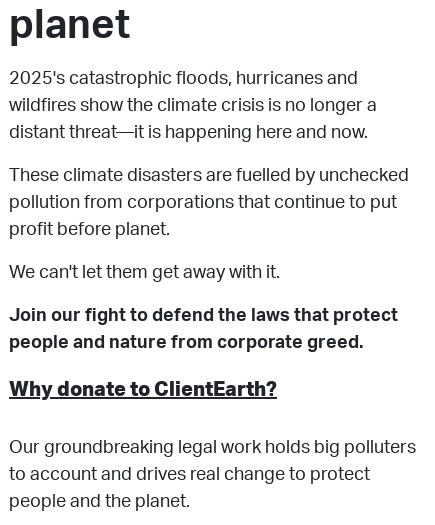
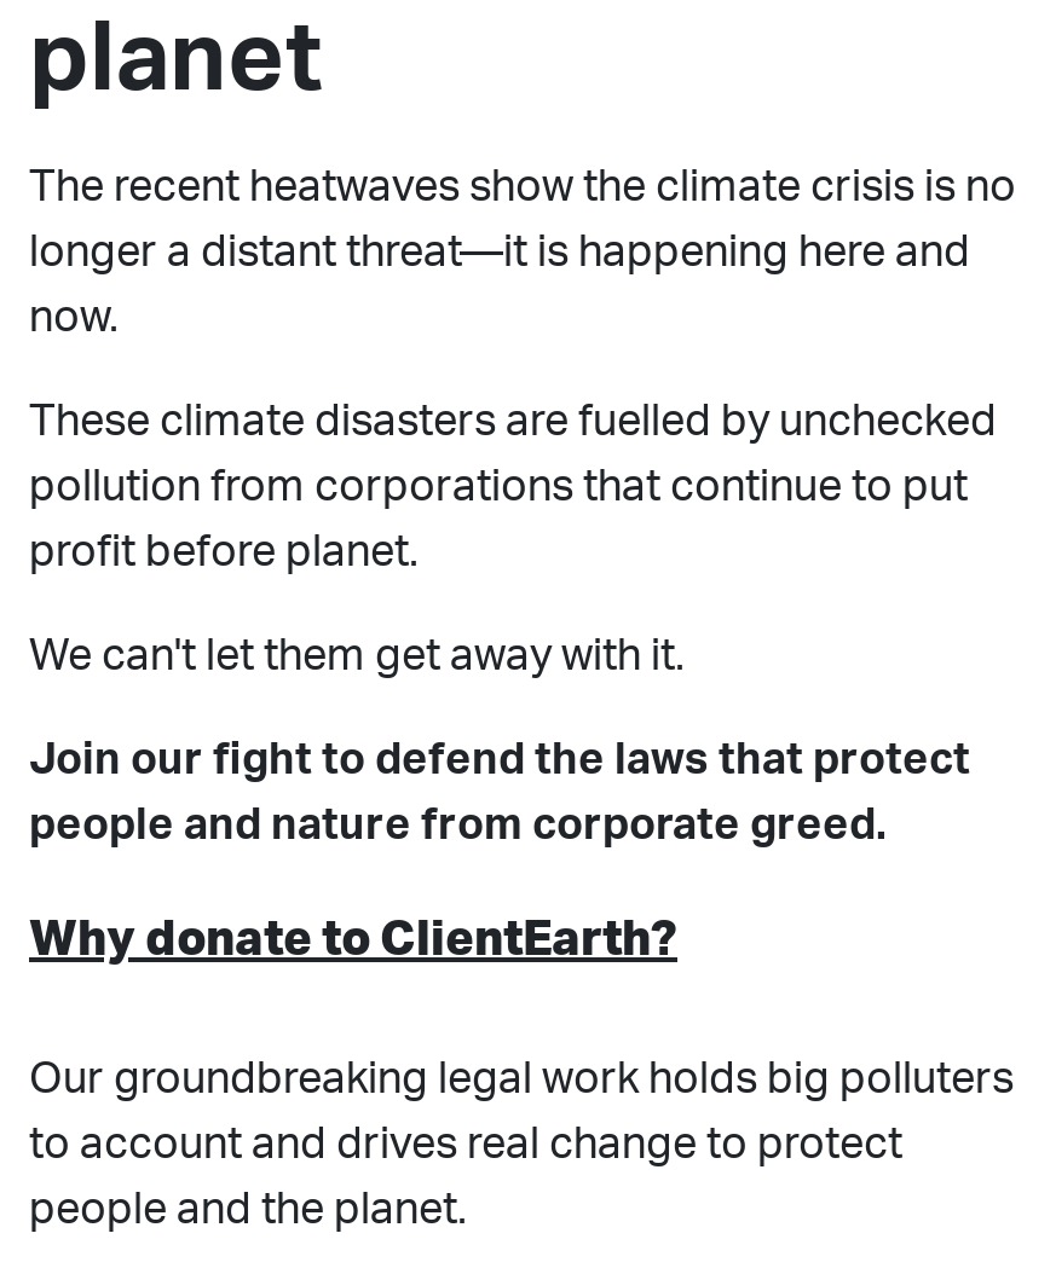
- 2025's catastrophic floods, hurricanes and
+ The recent heatwaves show the climate crisis is no

- wildfires show the climate crisis is no longer a
+ longer a distant threat—it is happening here and

- distant threat—it is happening here and now.
+ now.
